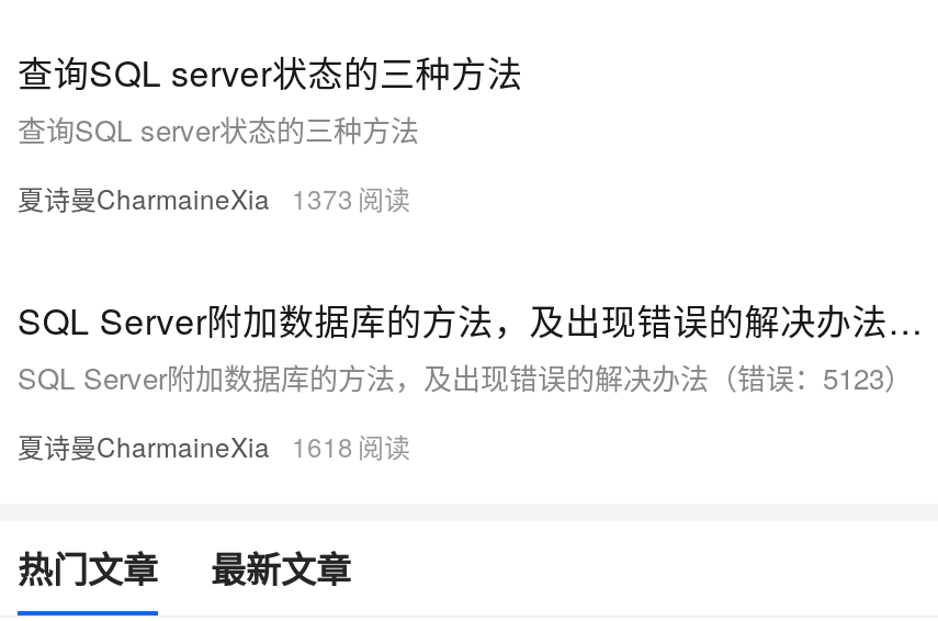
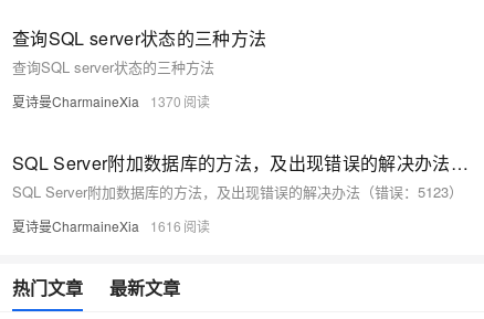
- 夏诗曼CharmaineXia 1373
+ 夏诗曼CharmaineXia 1370

- 夏诗曼CharmaineXia 1618
+ 夏诗曼CharmaineXia 1616
